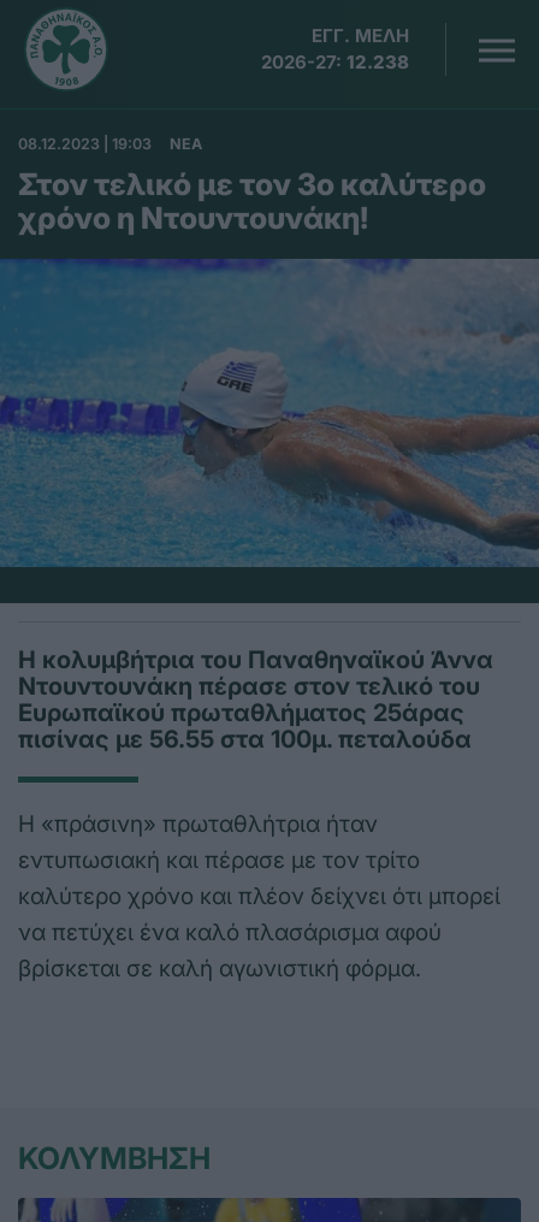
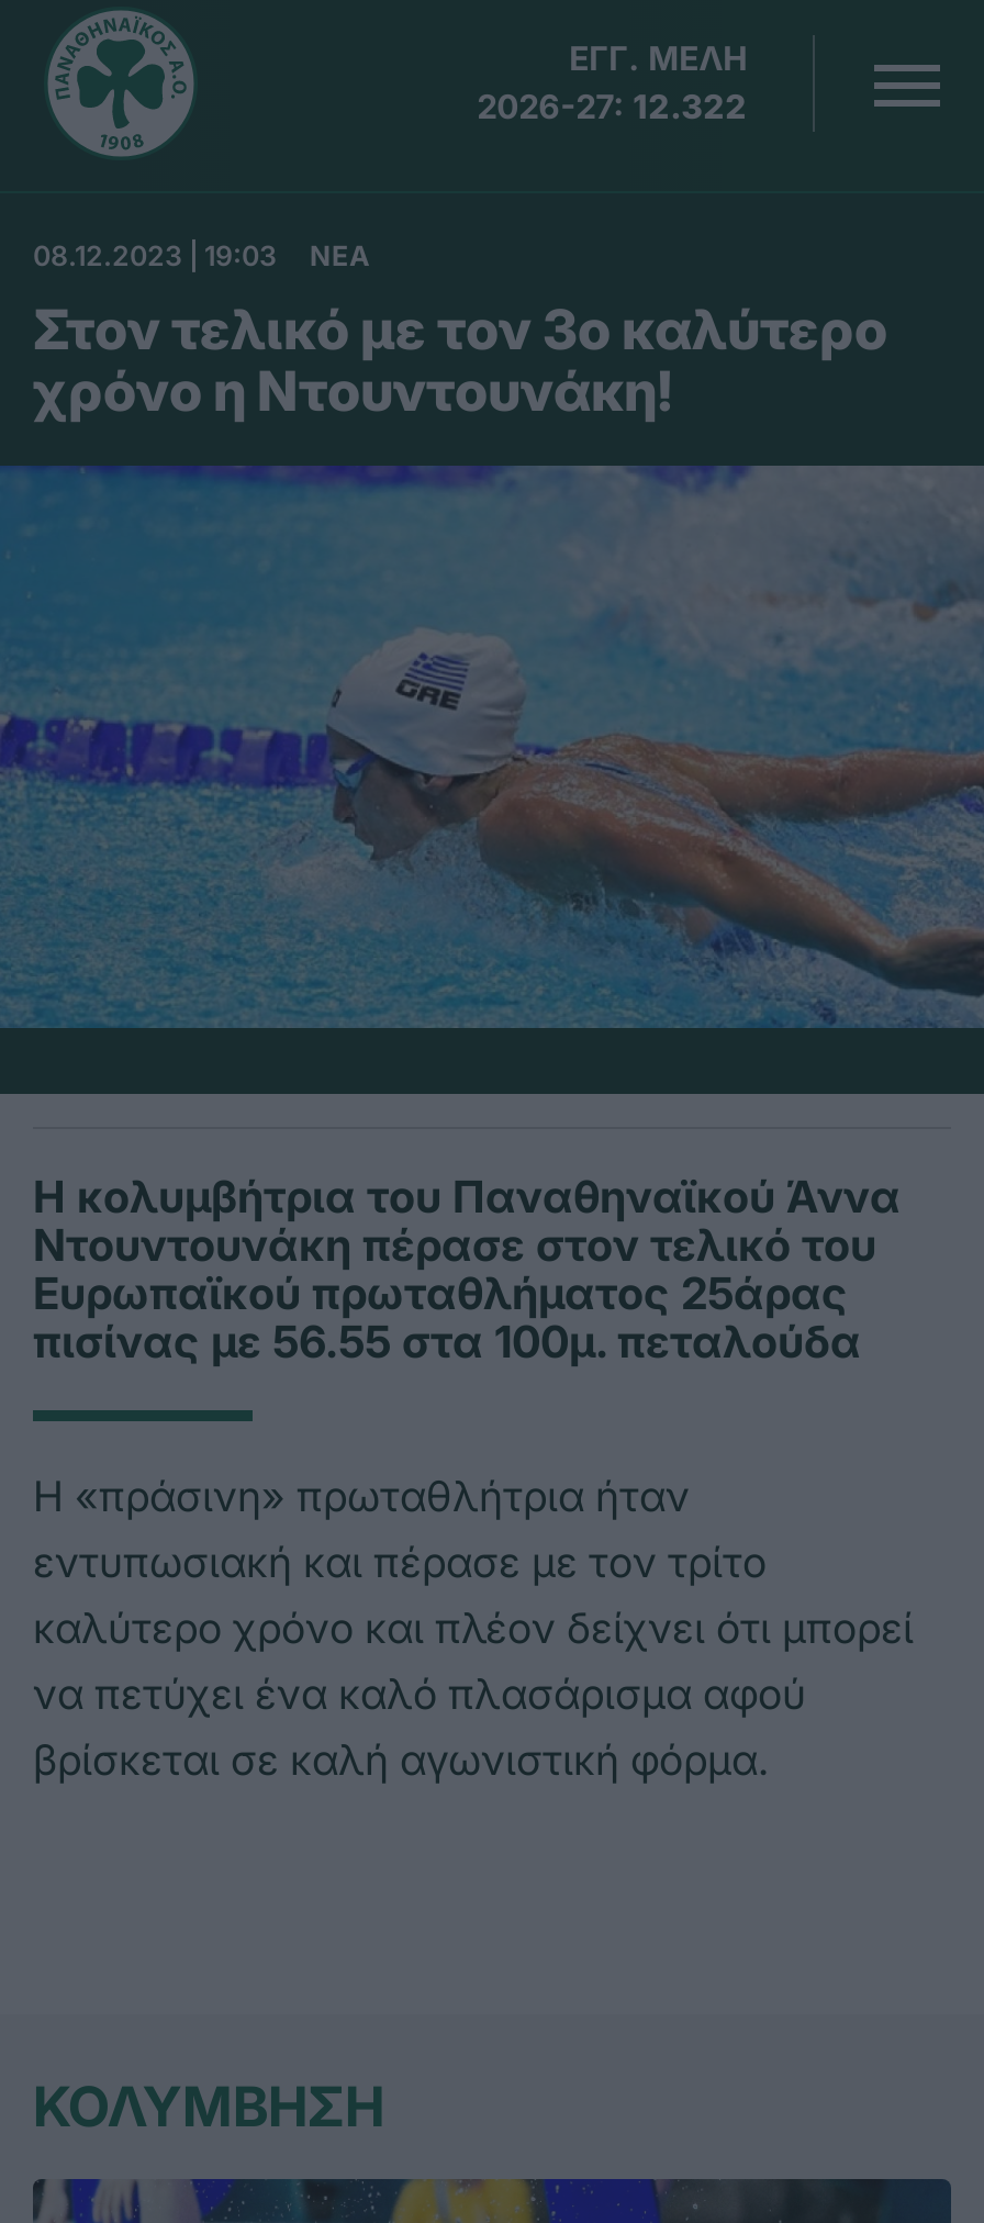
- 2026-27: 12.238
+ 2026-27: 12.322
